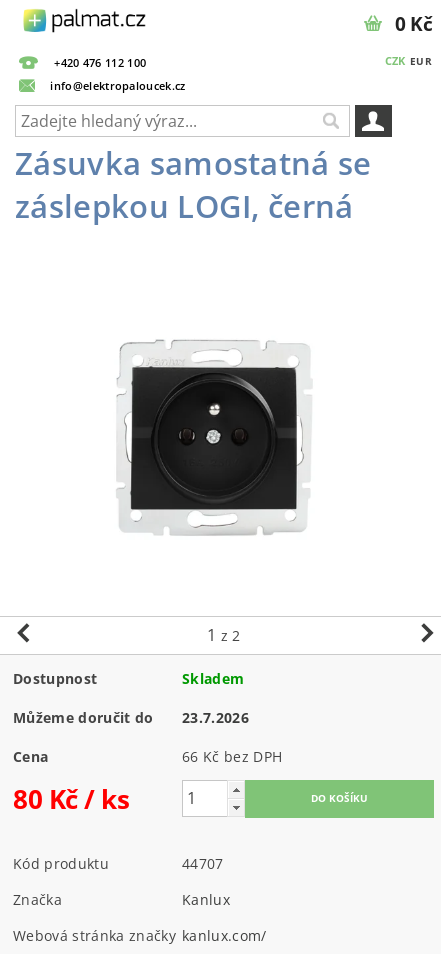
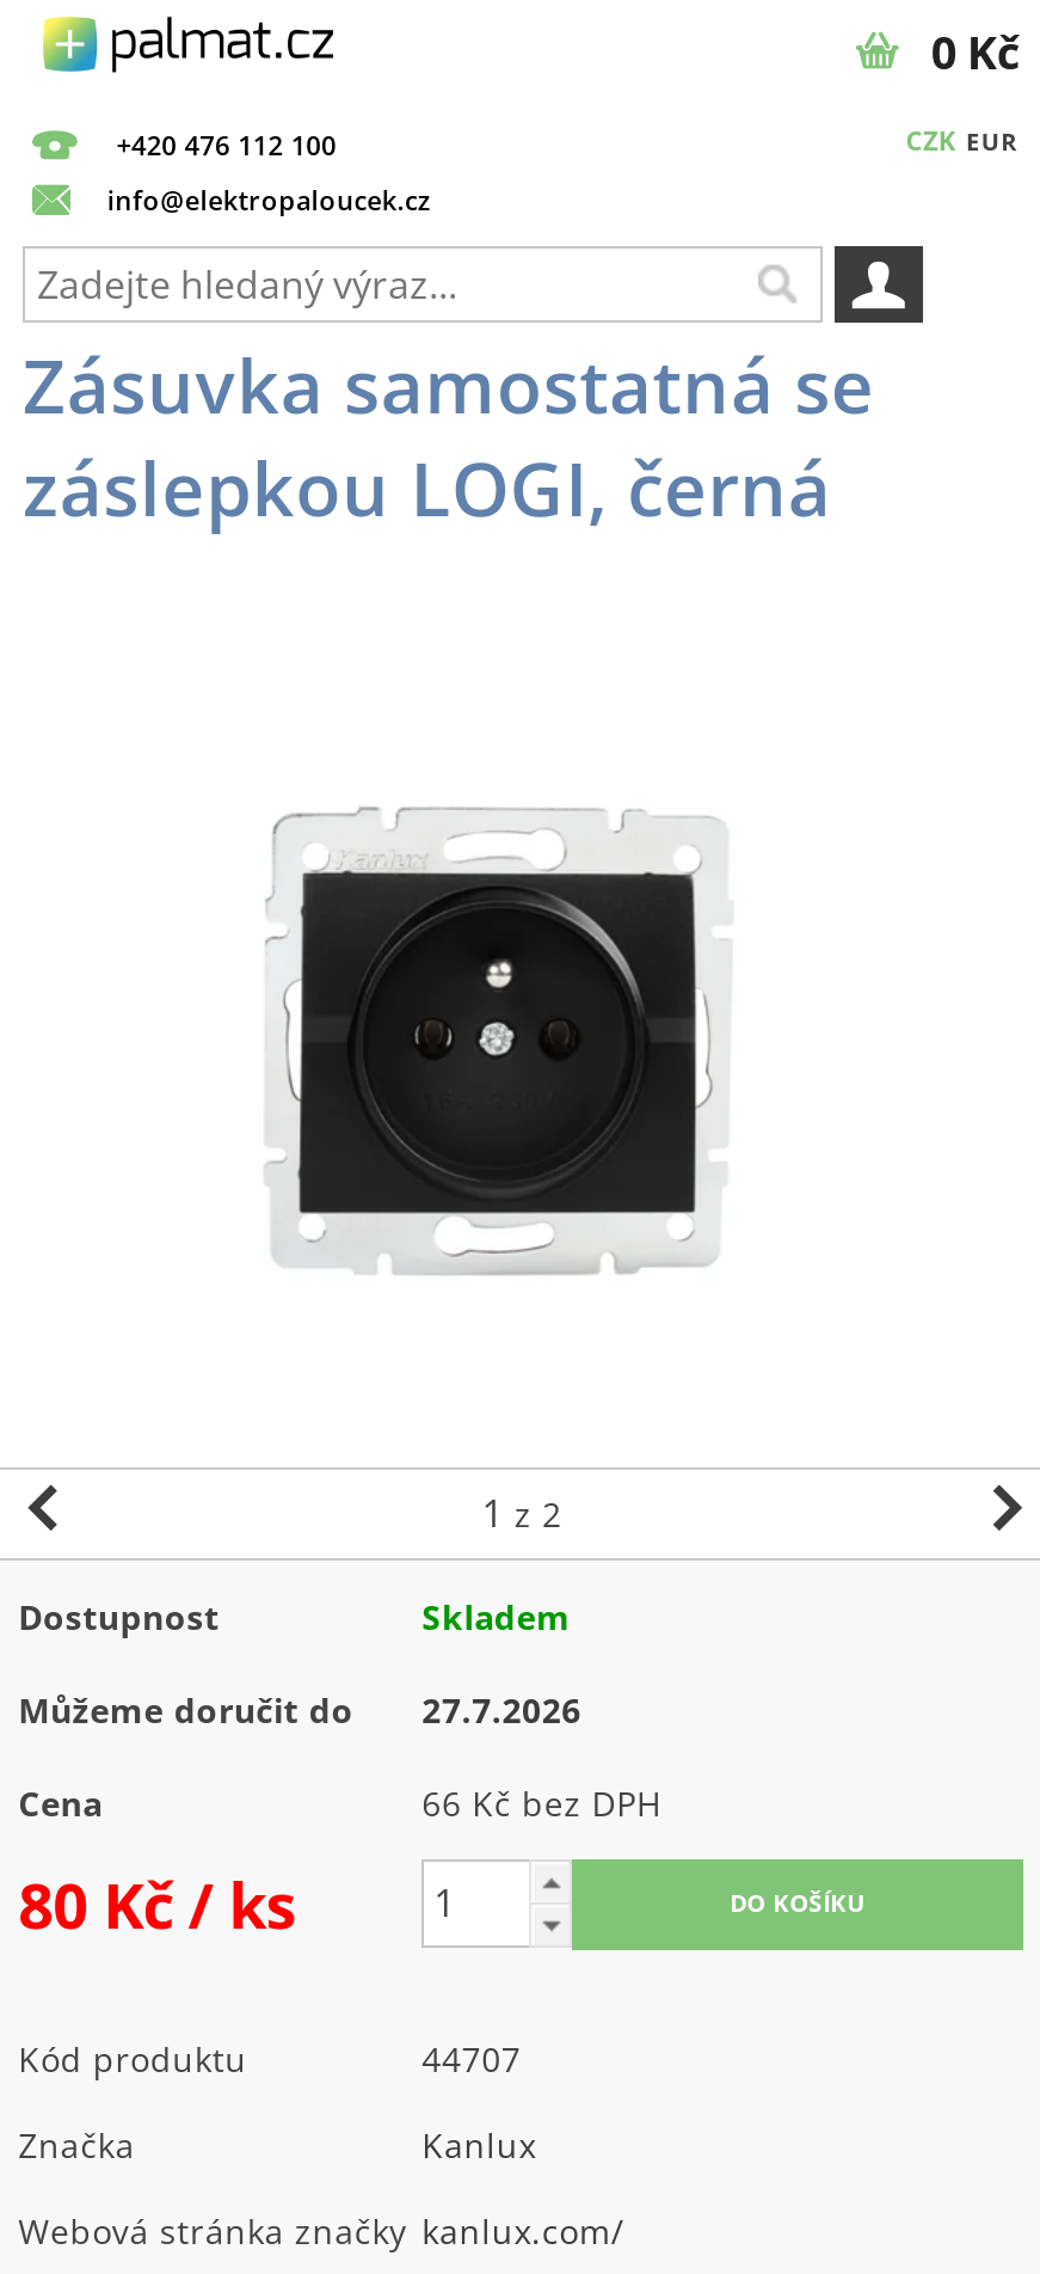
- Můžeme doručit do 23.7.2026
+ Můžeme doručit do 27.7.2026
